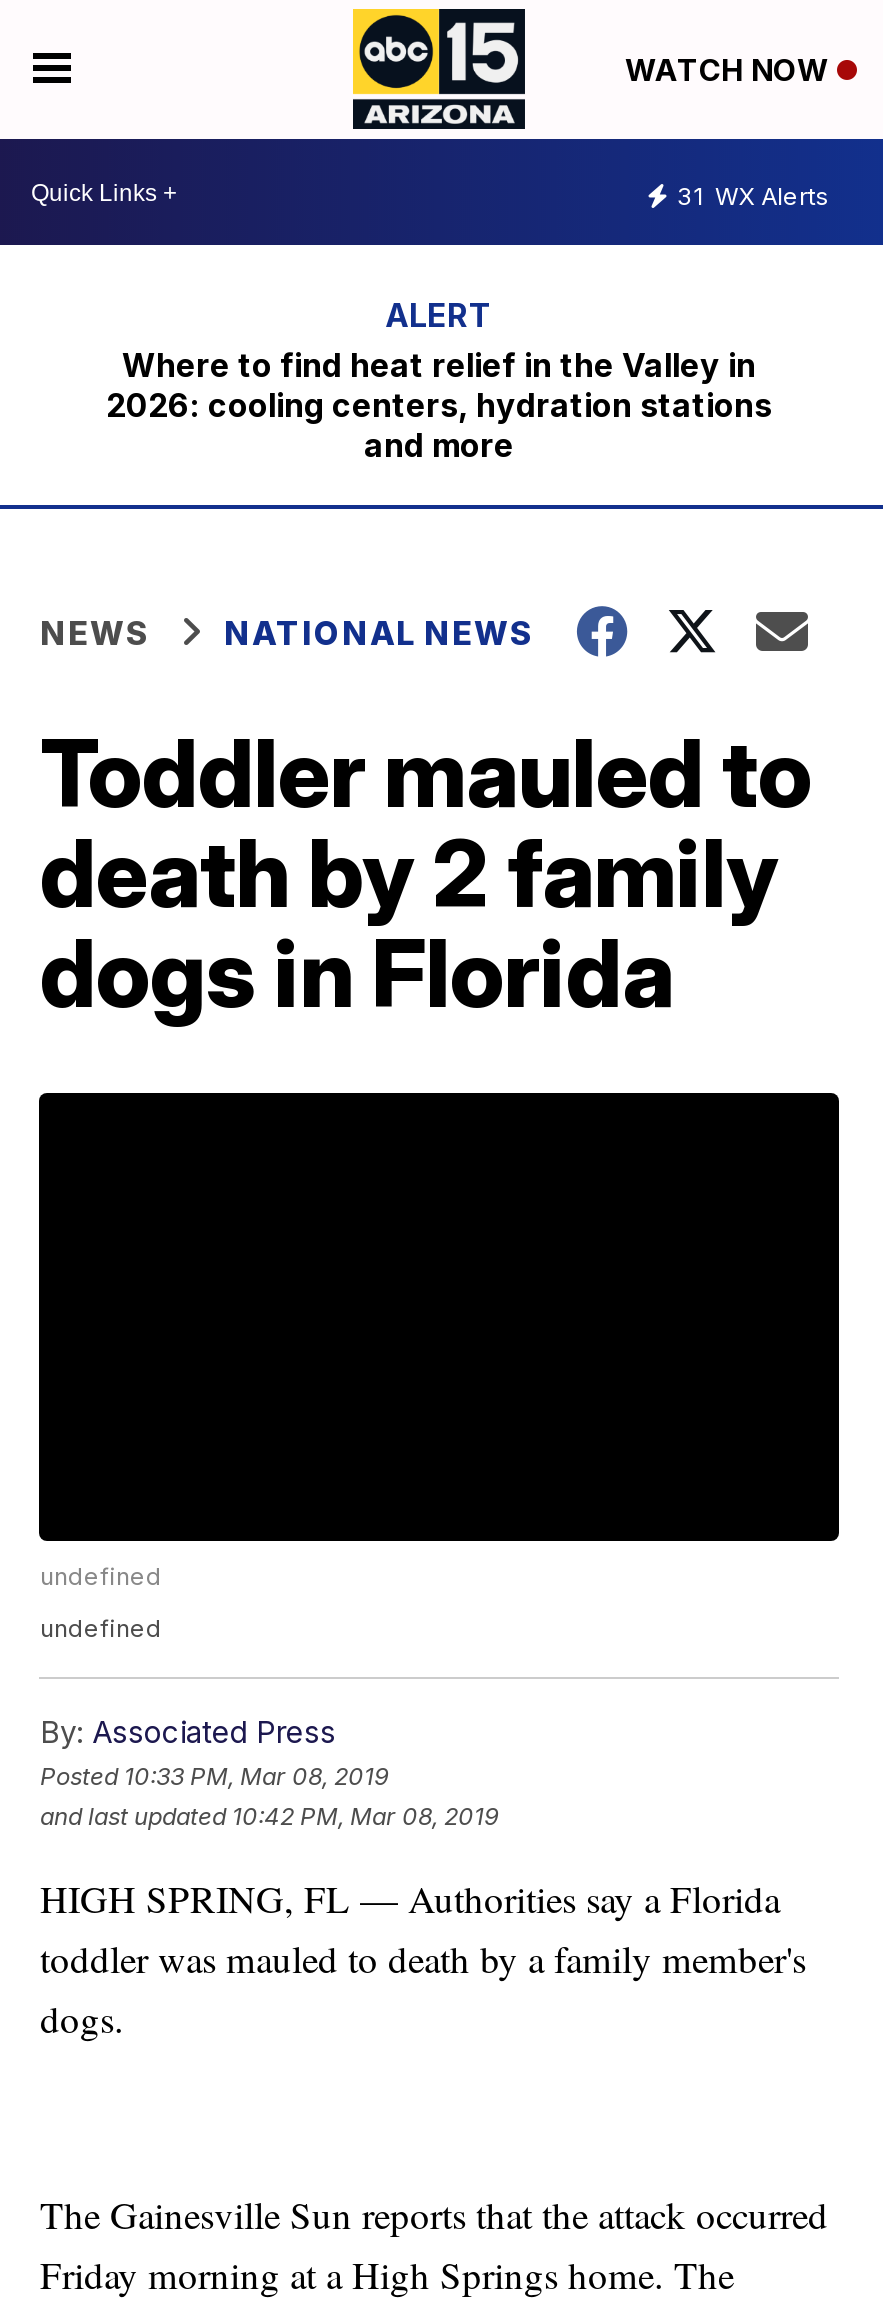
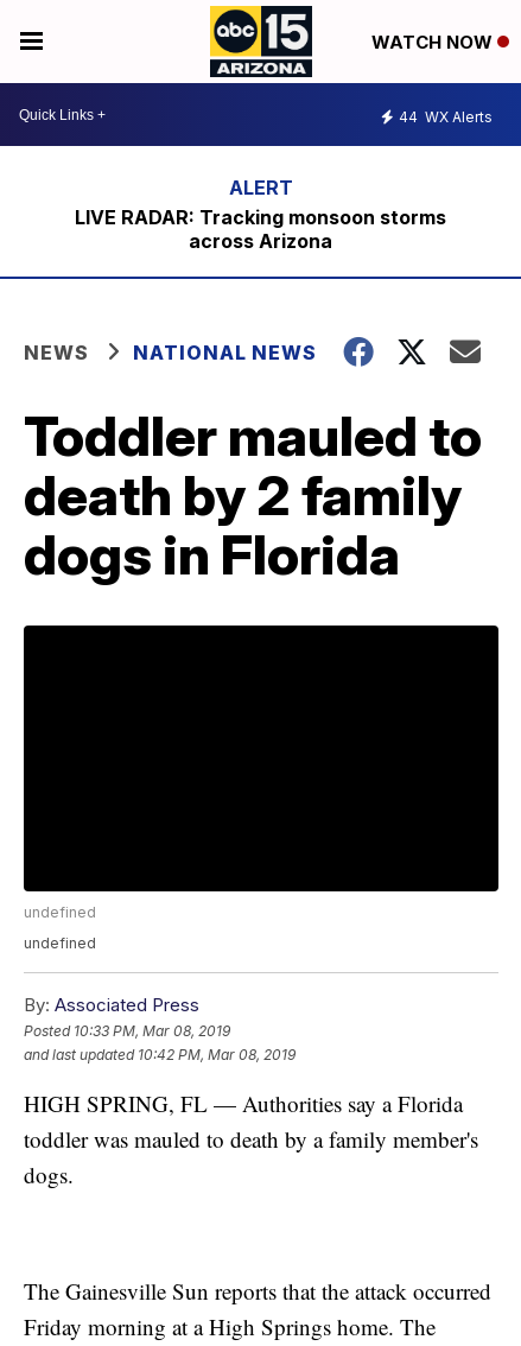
- 31 WX Alerts
+ 44 WX Alerts

- Where to find heat relief in the Valley in
- 2026: cooling centers, hydration stations
- and more
+ LIVE RADAR: Tracking monsoon storms
+ across Arizona
